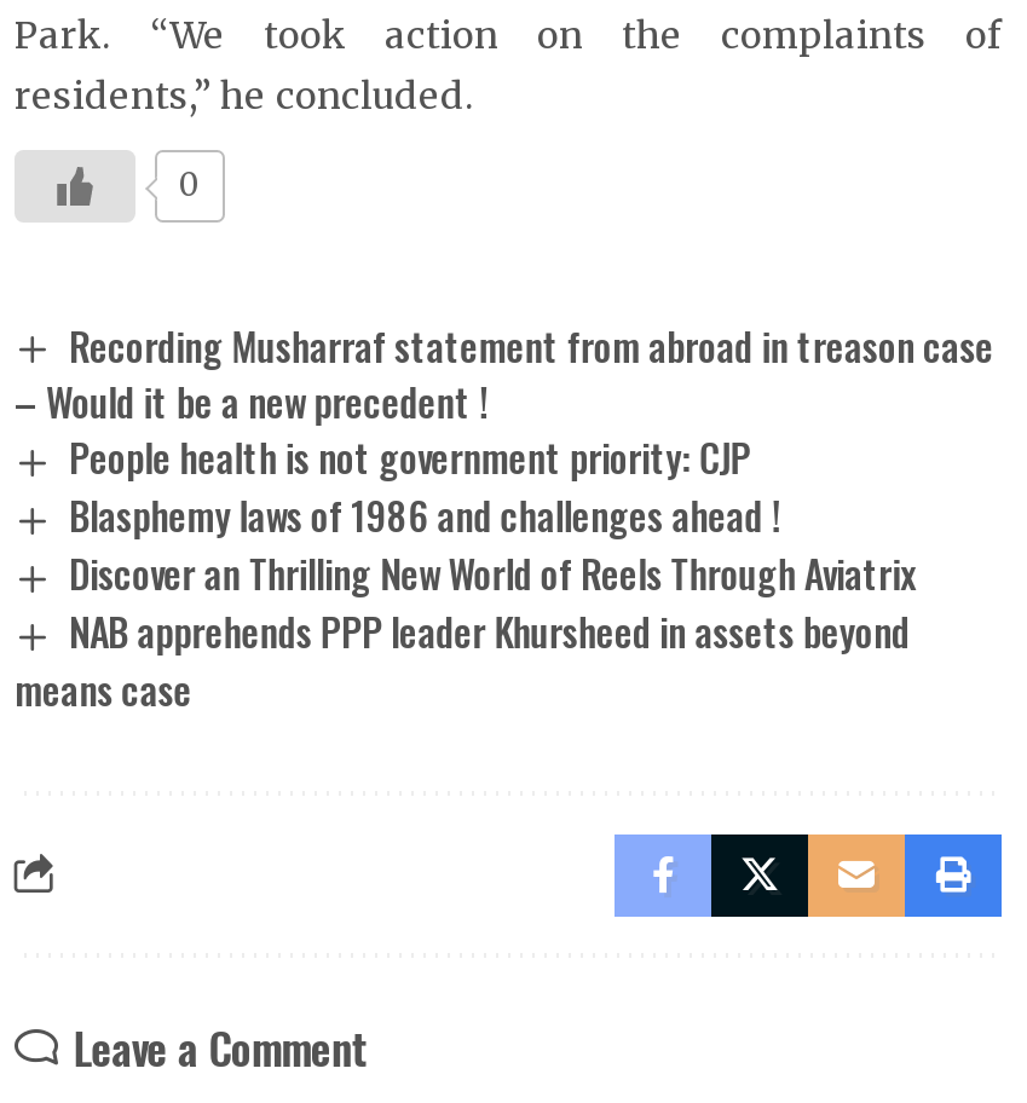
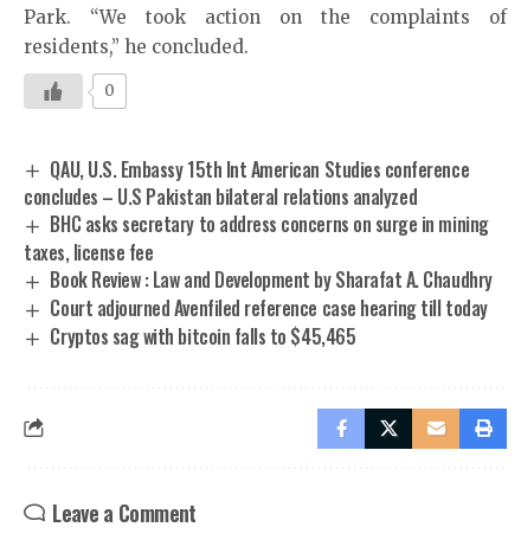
- Recording Musharraf statement from abroad in treason case
- – Would it be a new precedent !
- People health is not government priority: CJP
- Blasphemy laws of 1986 and challenges ahead !
- Discover an Thrilling New World of Reels Through Aviatrix
- NAB apprehends PPP leader Khursheed in assets beyond
- means case
+ QAU, U.S. Embassy 15th Int American Studies conference
+ concludes – U.S Pakistan bilateral relations analyzed
+ BHC asks secretary to address concerns on surge in mining
+ taxes, license fee
+ Book Review : Law and Development by Sharafat A. Chaudhry
+ Court adjourned Avenfiled reference case hearing till today
+ Cryptos sag with bitcoin falls to $45,465
